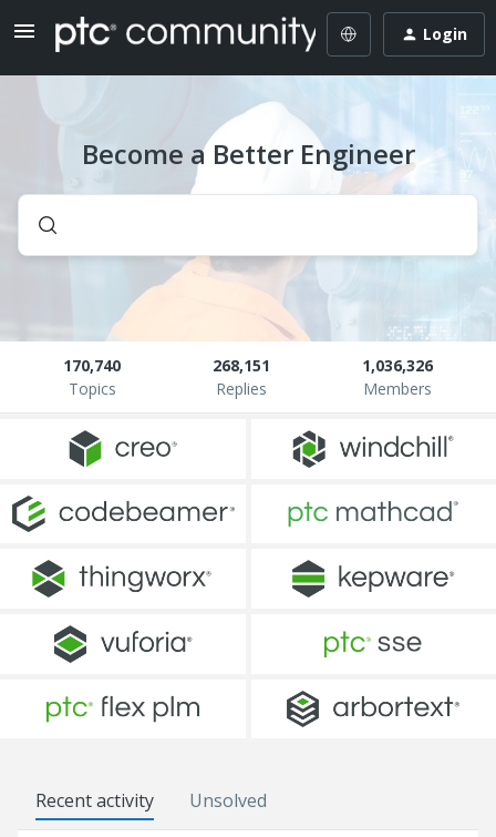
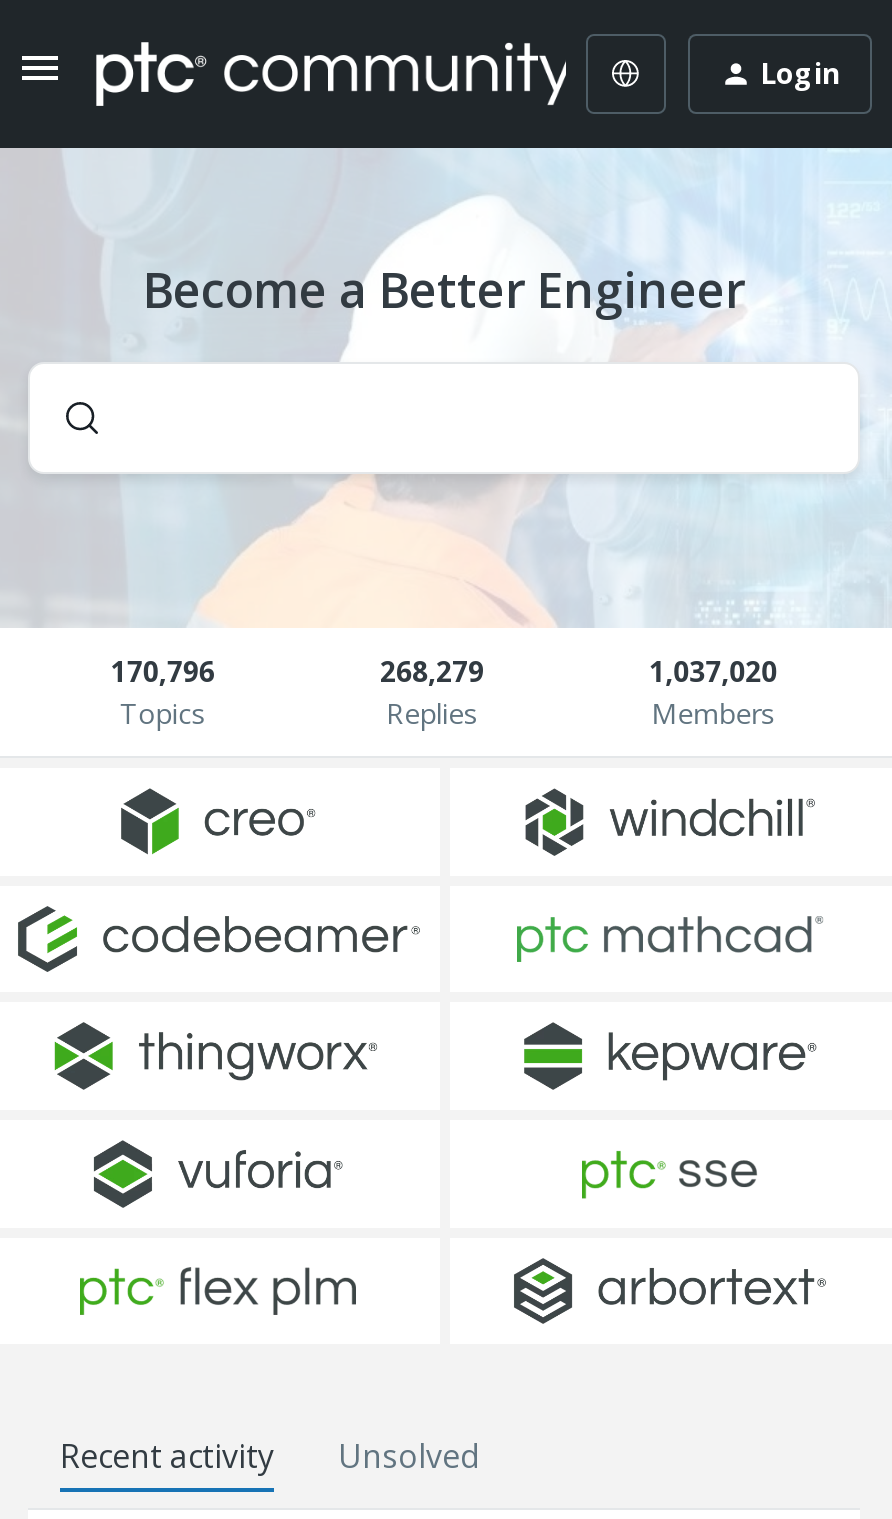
- 170,740
+ 170,796

- 268,151
+ 268,279

- 1,036,326
+ 1,037,020
